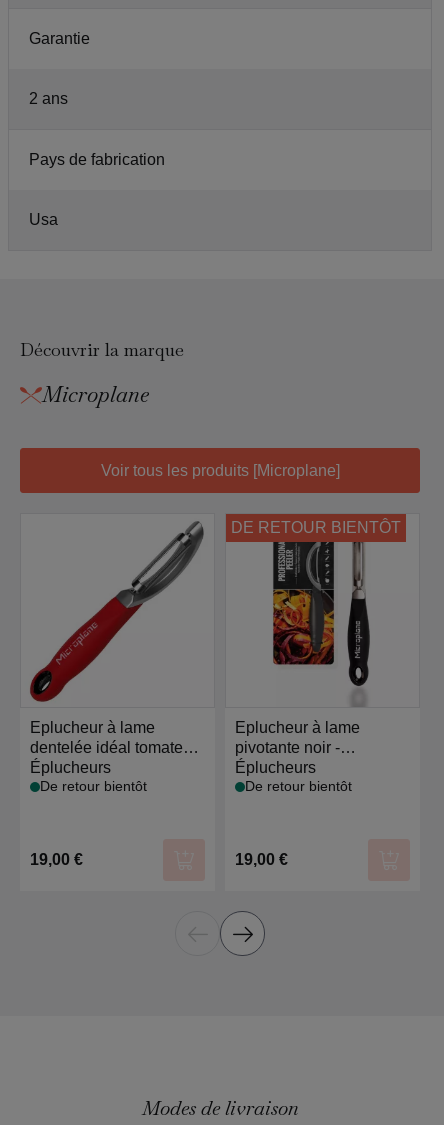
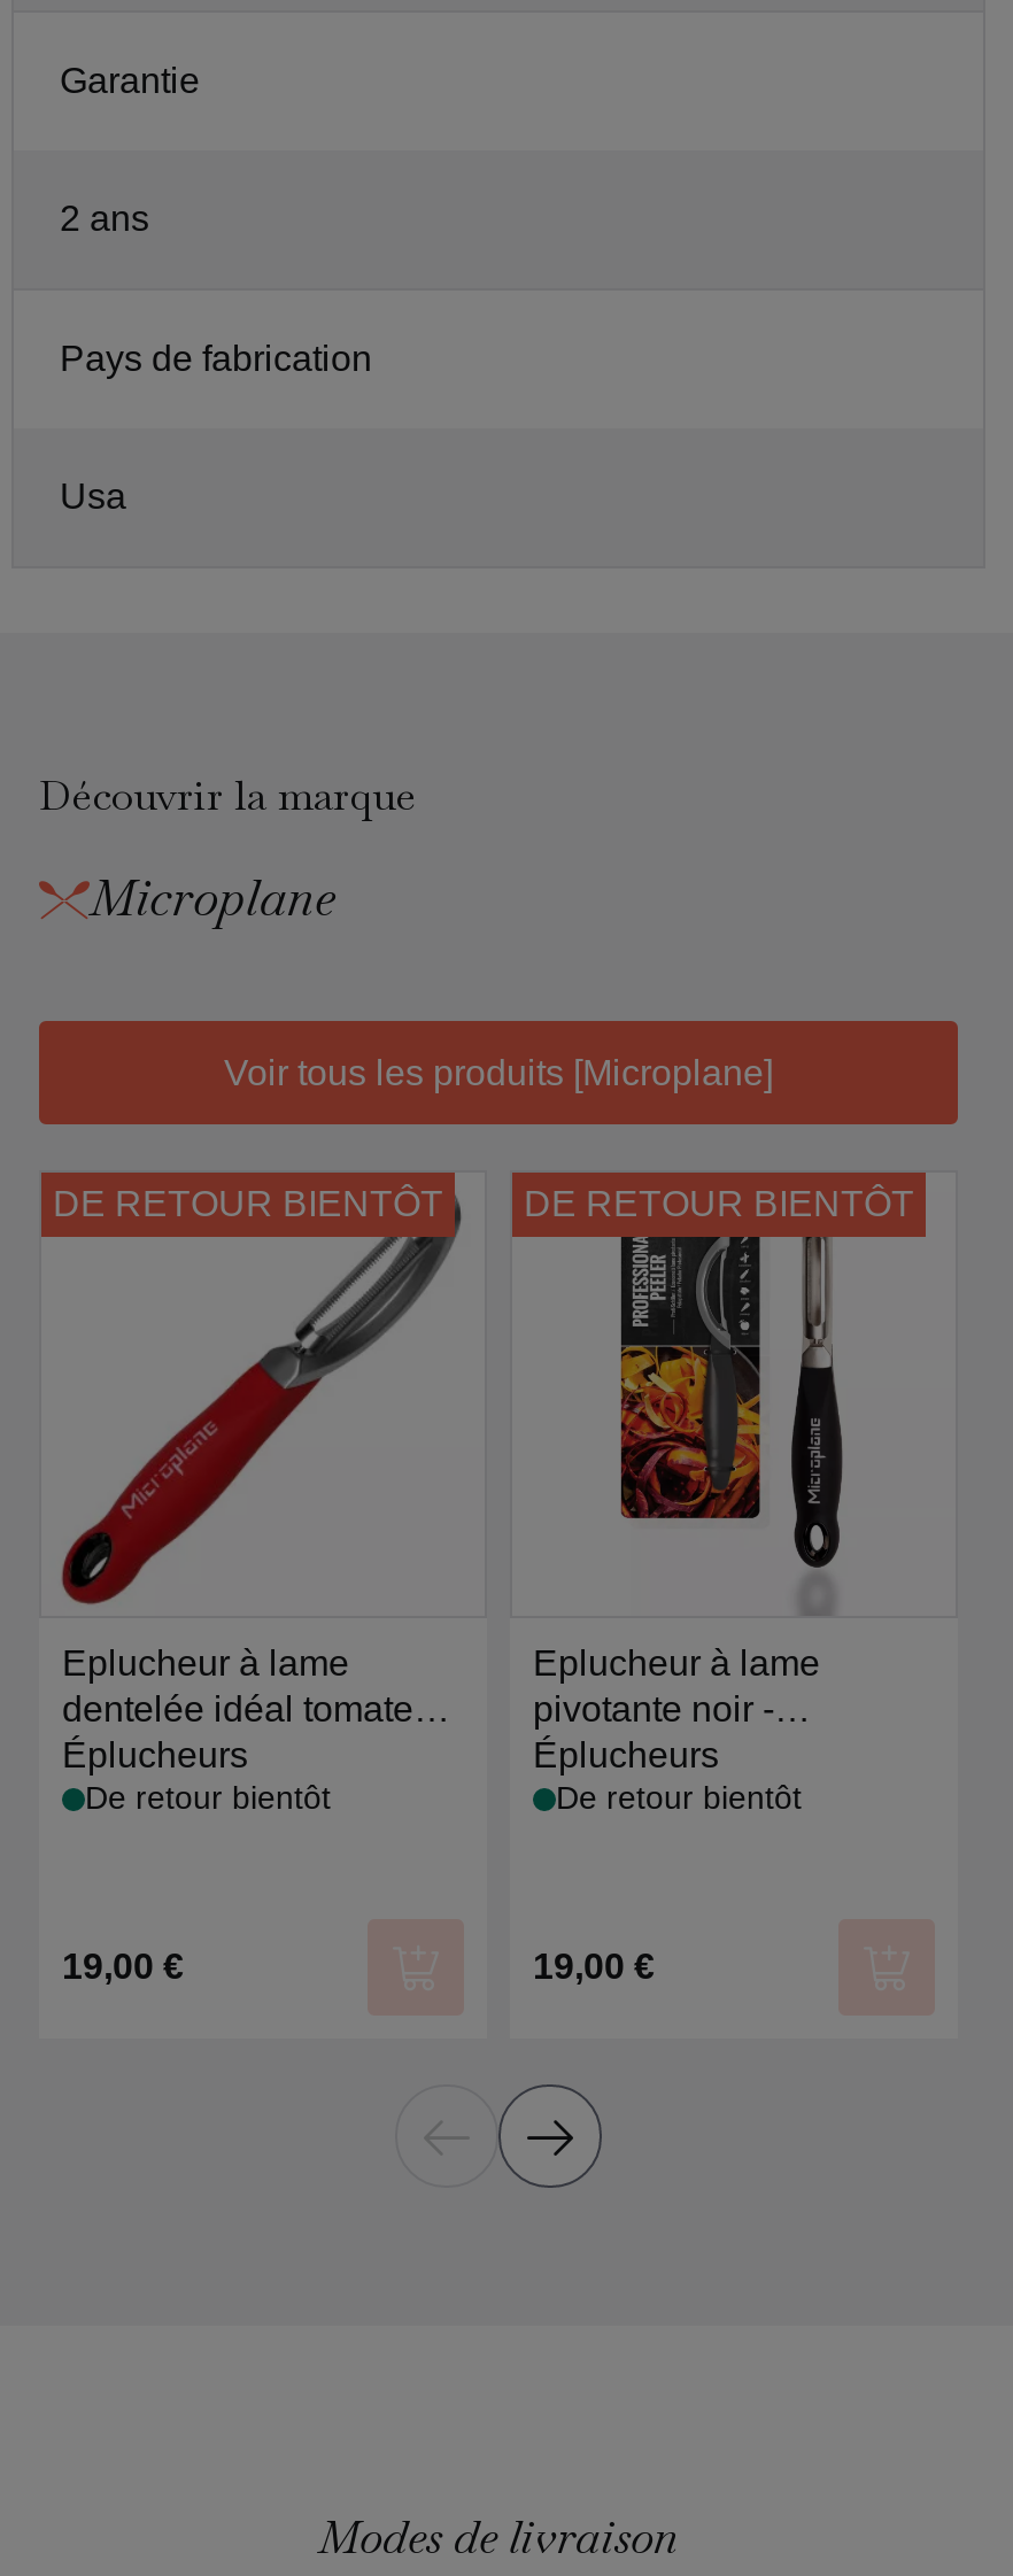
+ DE RETOUR BIENTÔT
